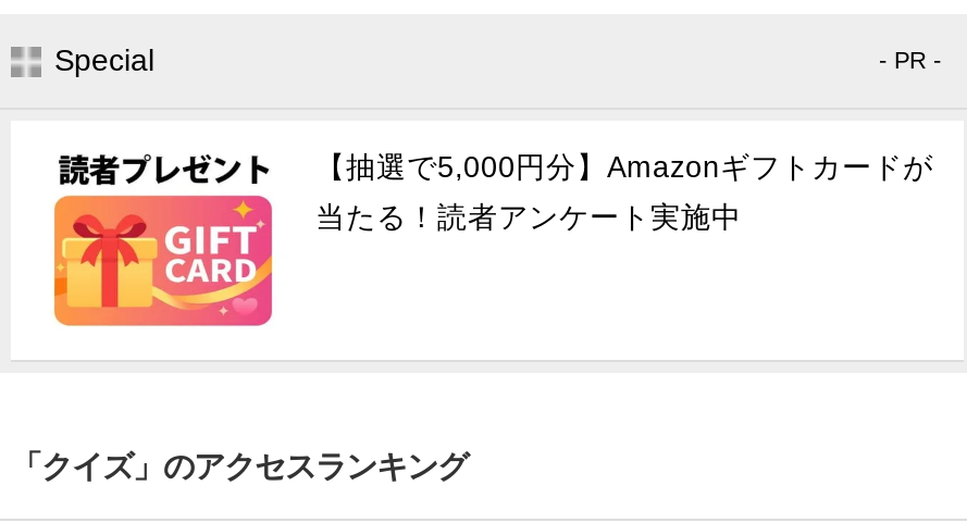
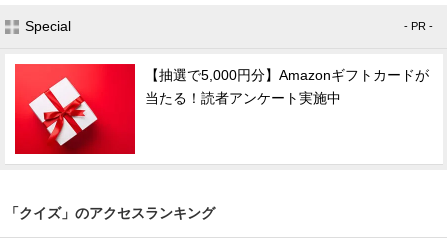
- [image]
+ [image]
